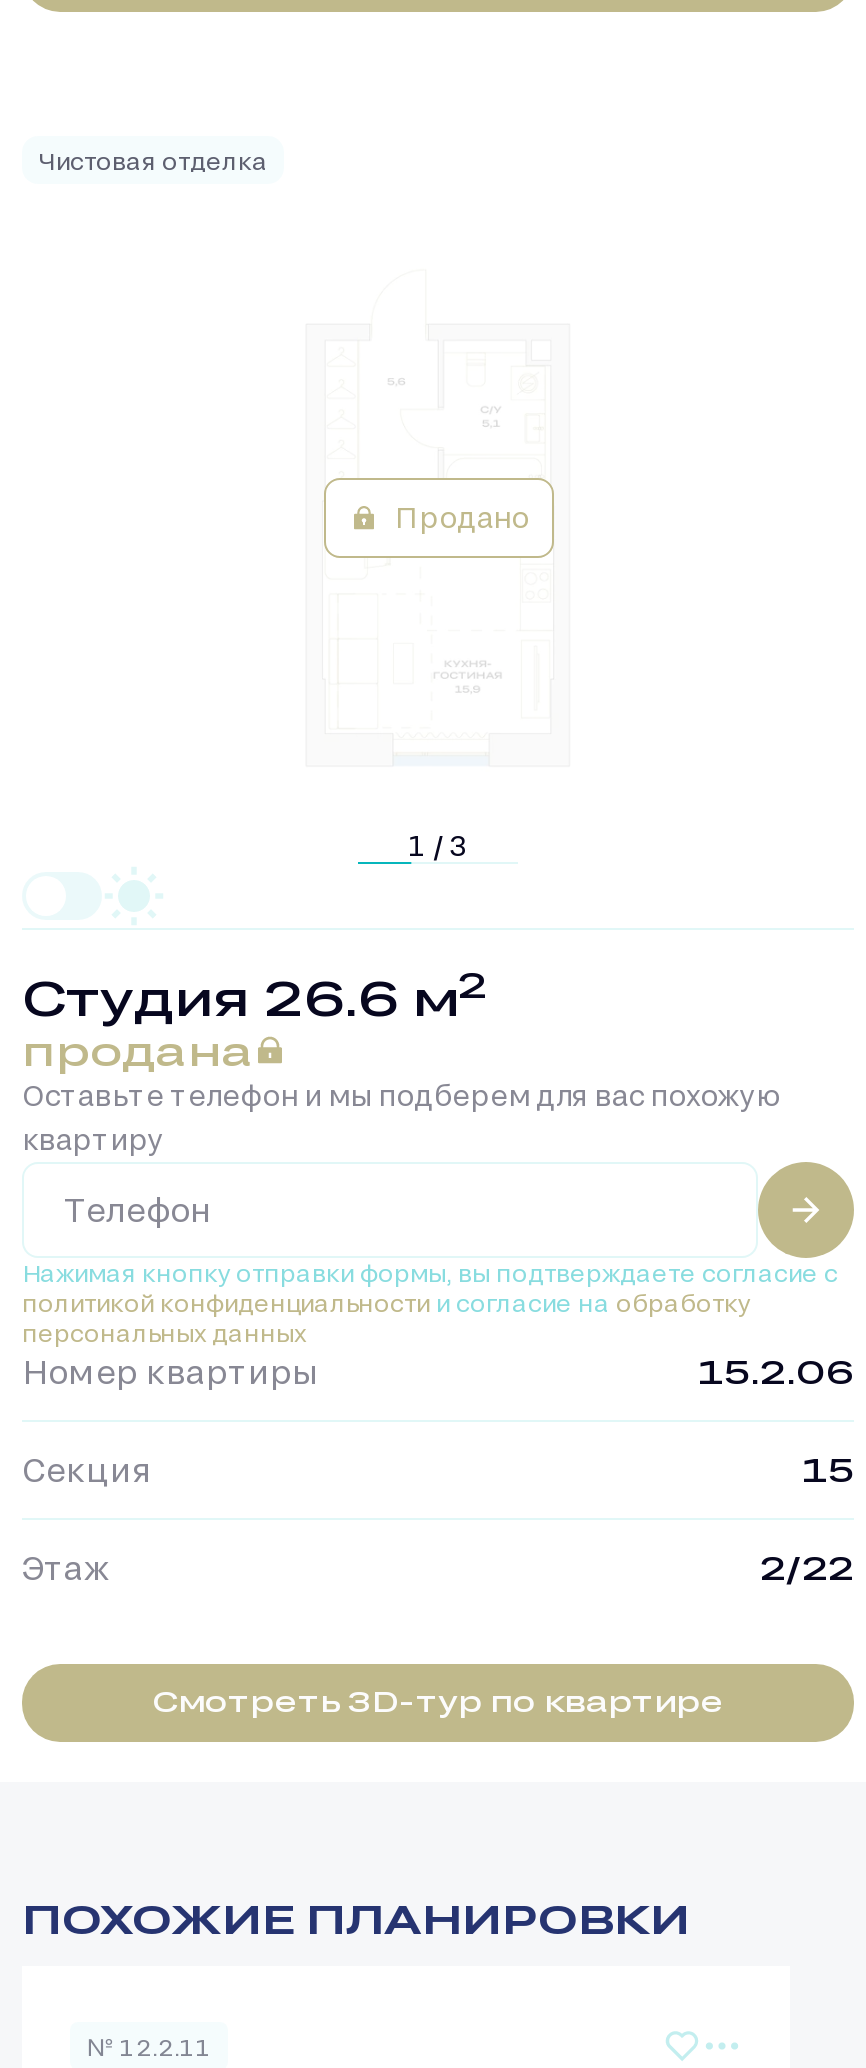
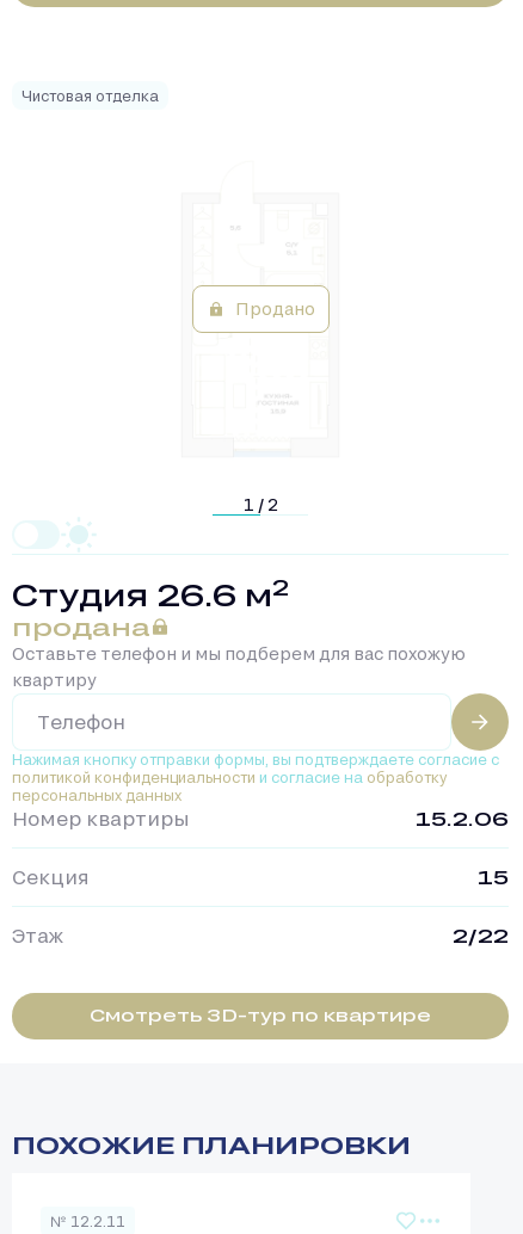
- 1 / 3
+ 1 / 2
